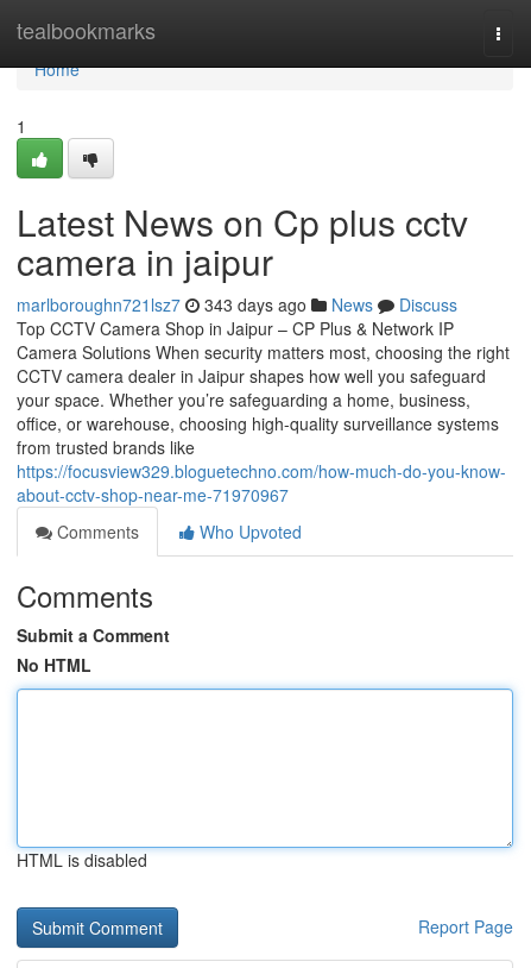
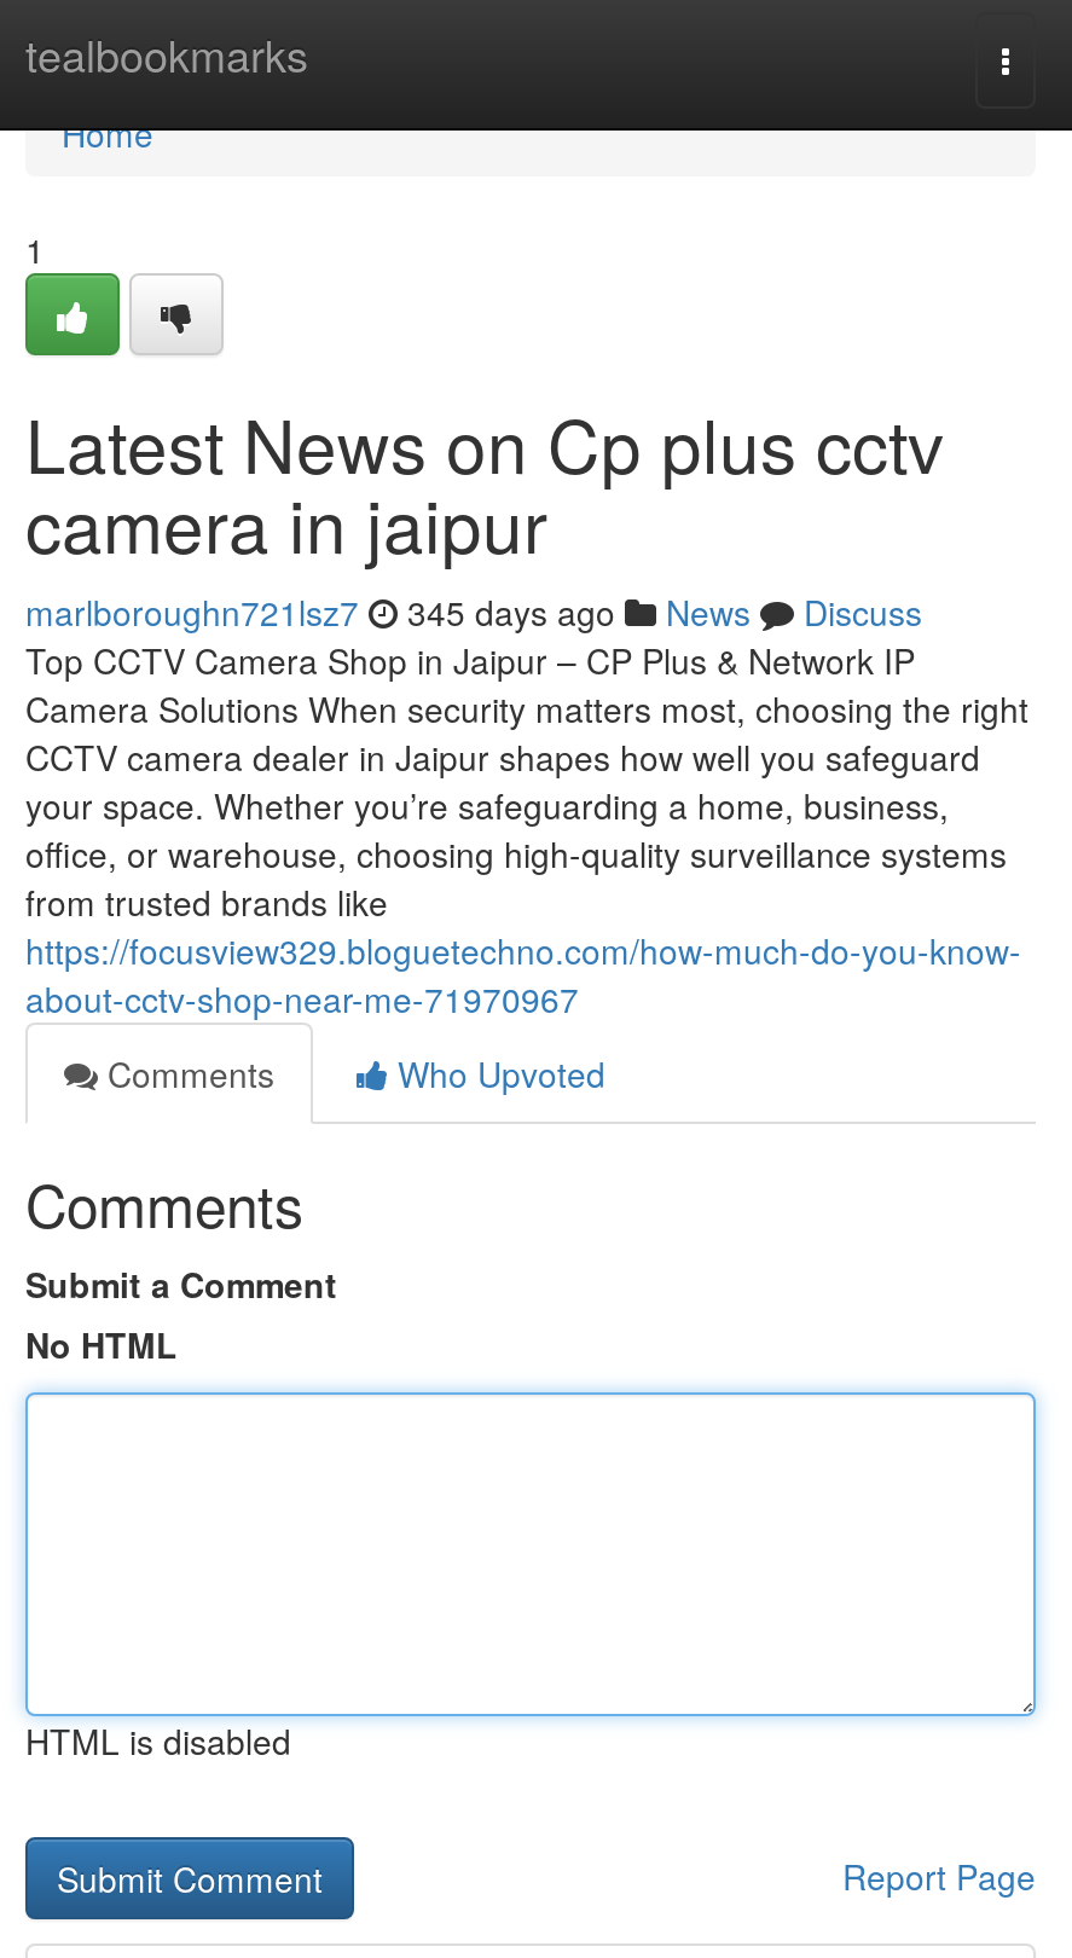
- marlboroughn721lsz7 343 days ago News Discuss
+ marlboroughn721lsz7 345 days ago News Discuss
